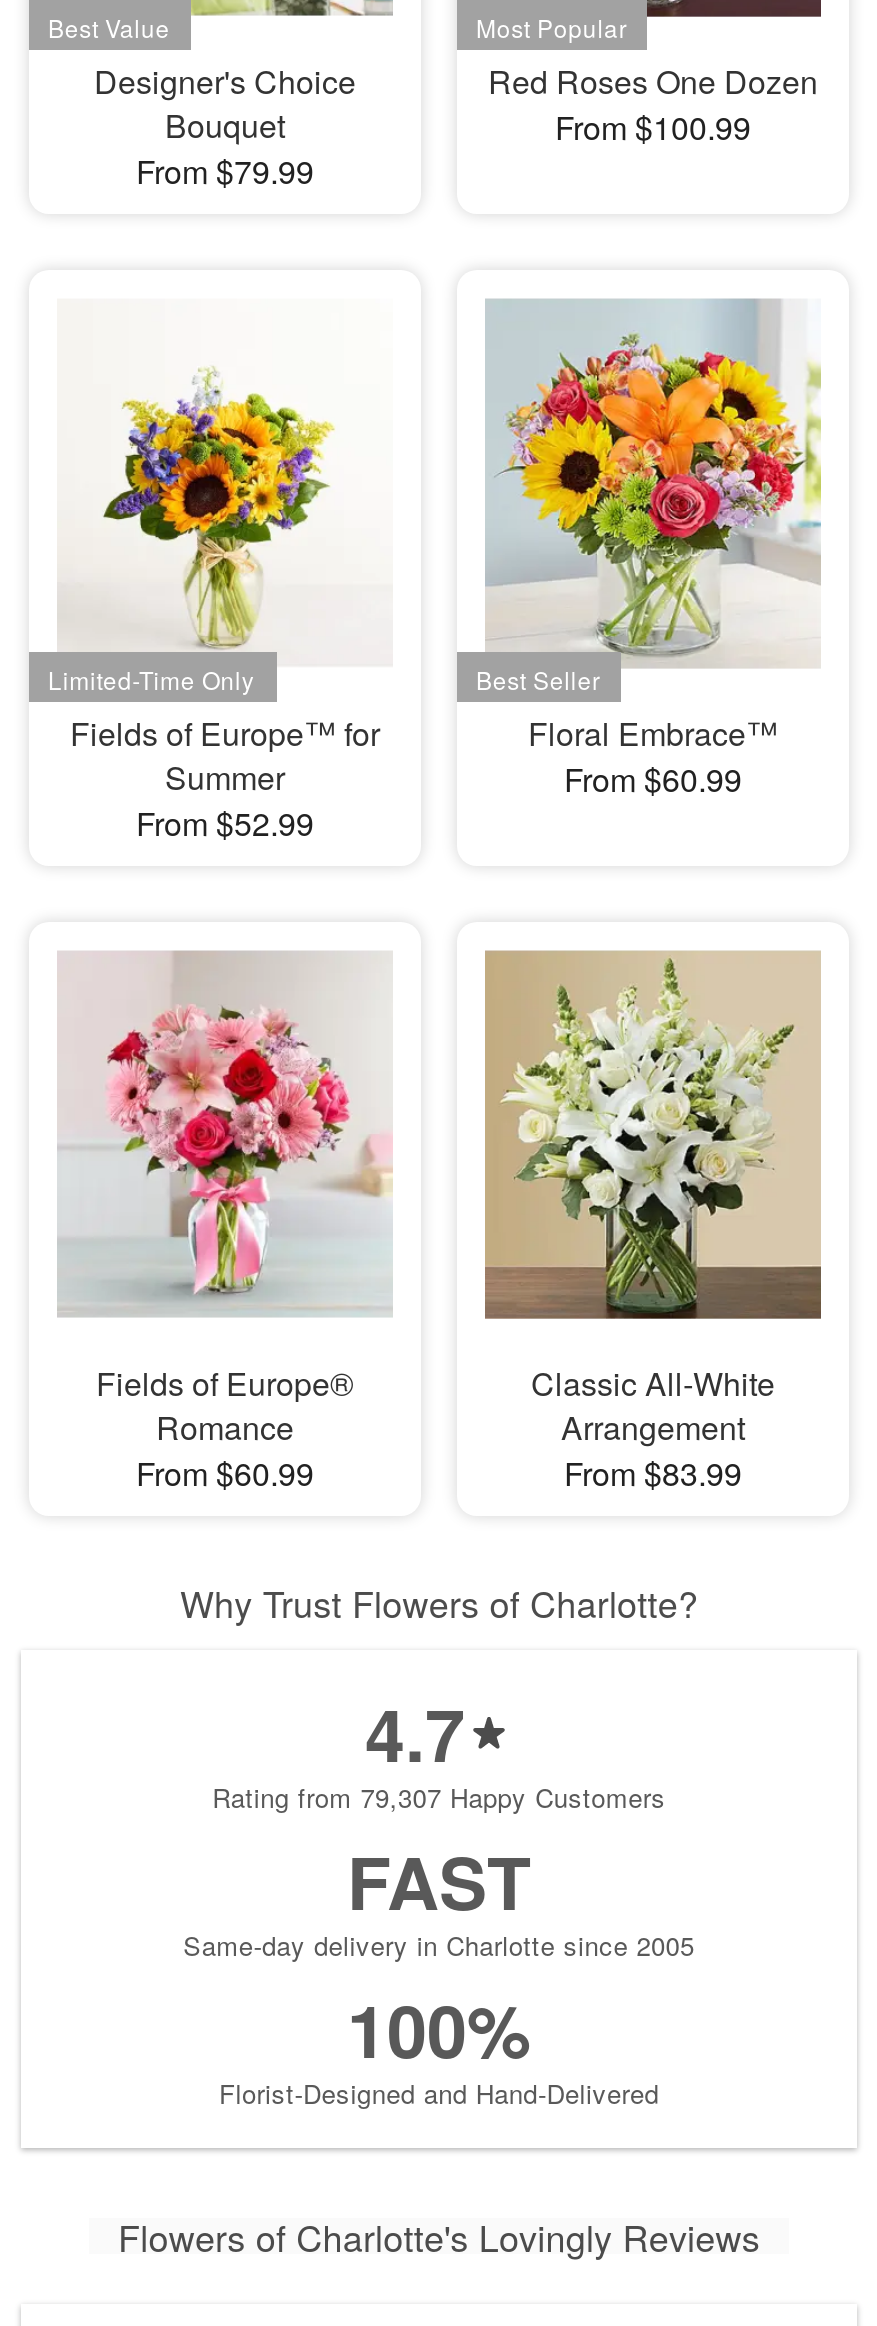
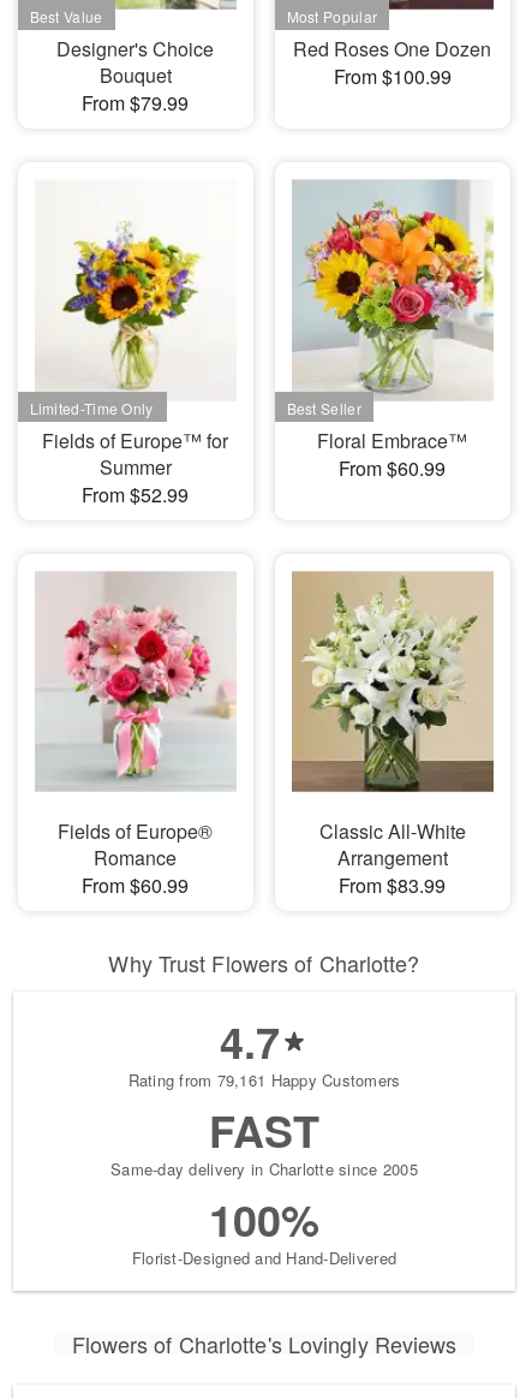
- Rating from 79,307 Happy Customers
+ Rating from 79,161 Happy Customers
